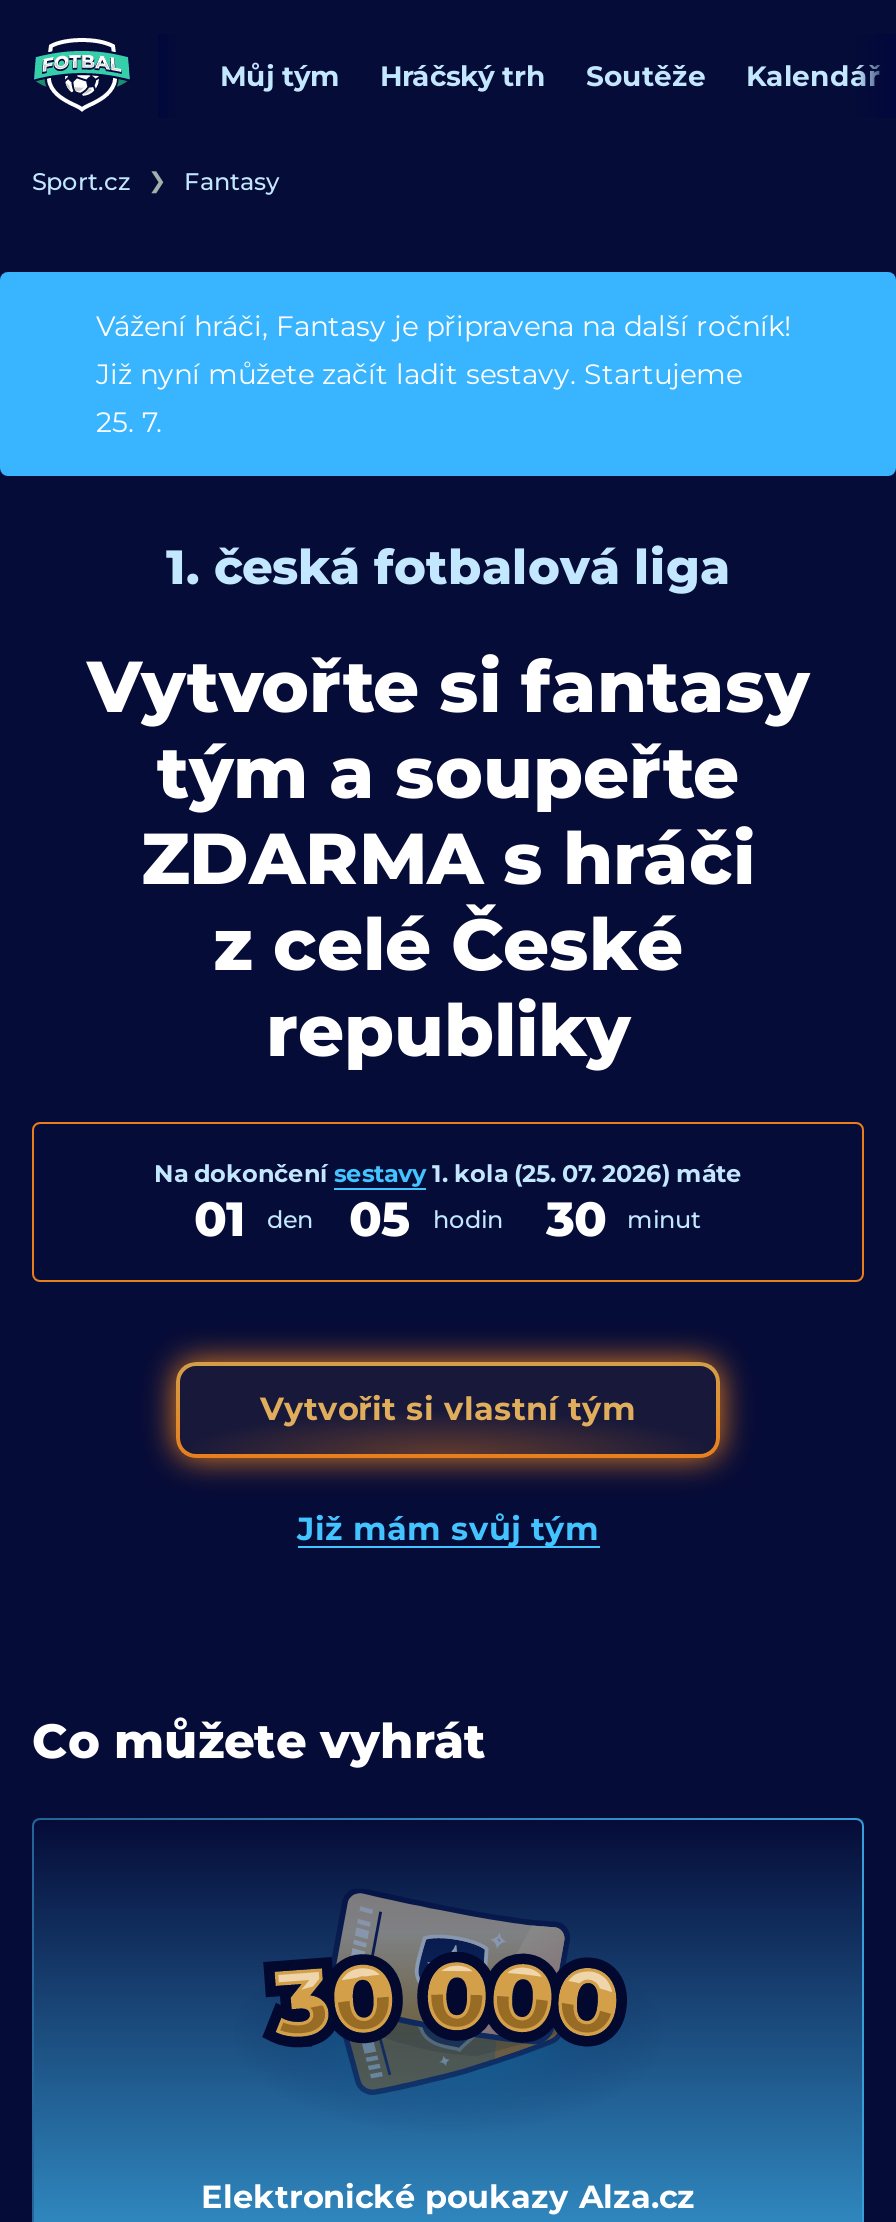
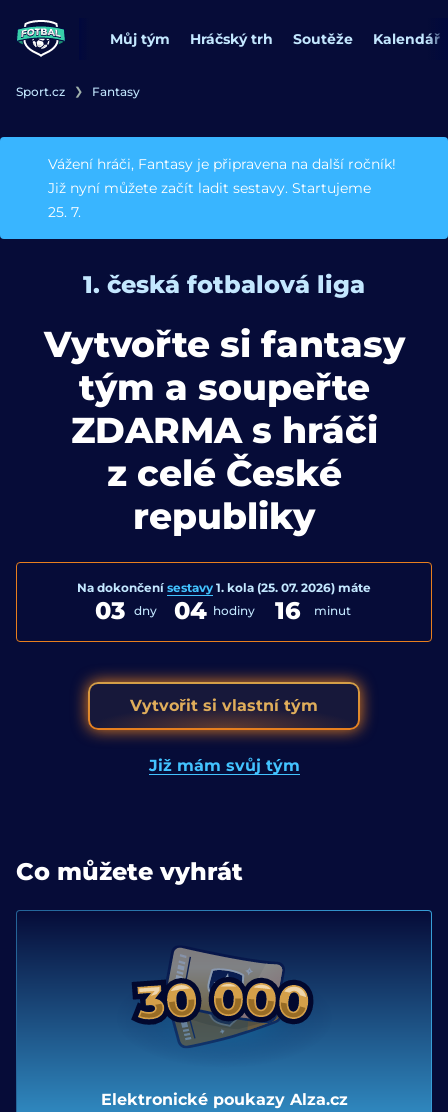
- 01
- den
- 05
- hodin
- 30
+ 03 dny 04 hodiny
+ 16
